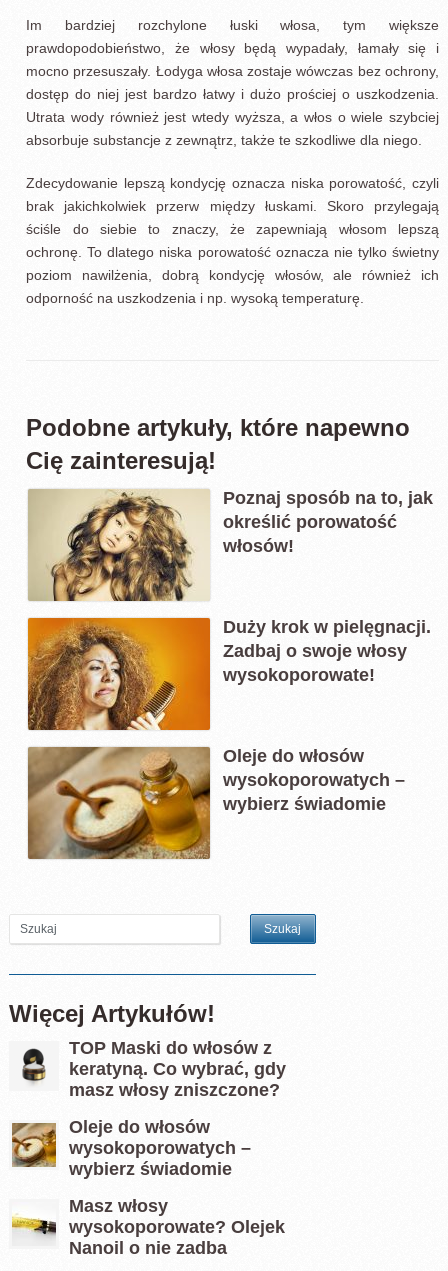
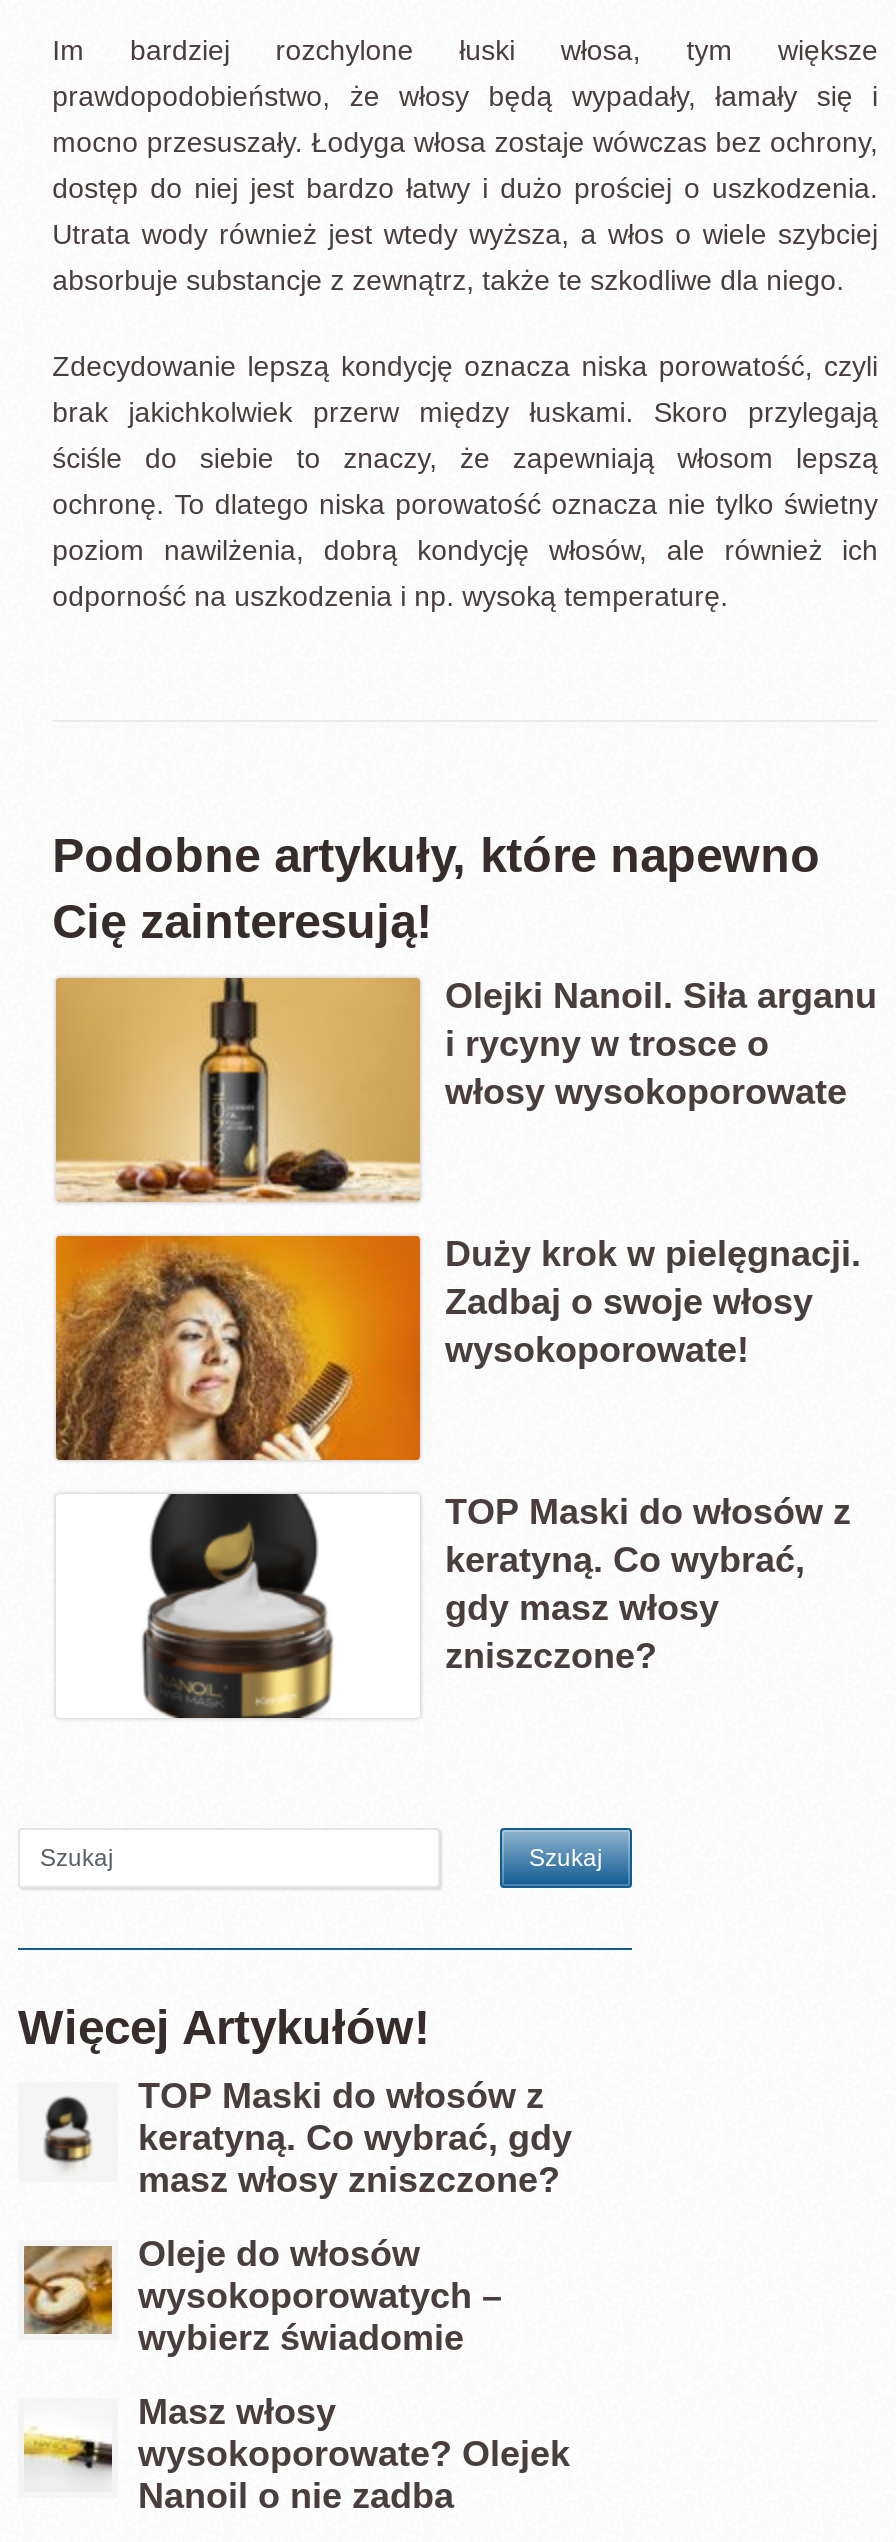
- [image]
- Poznaj sposób na to, jak
- określić porowatość
- włosów!
+ [image]
+ Olejki Nanoil. Siła arganu
+ i rycyny w trosce o
+ włosy wysokoporowate

- [image]
- Oleje do włosów
- wysokoporowatych –
- wybierz świadomie
+ [image]
+ TOP Maski do włosów z
+ keratyną. Co wybrać,
+ gdy masz włosy
+ zniszczone?
